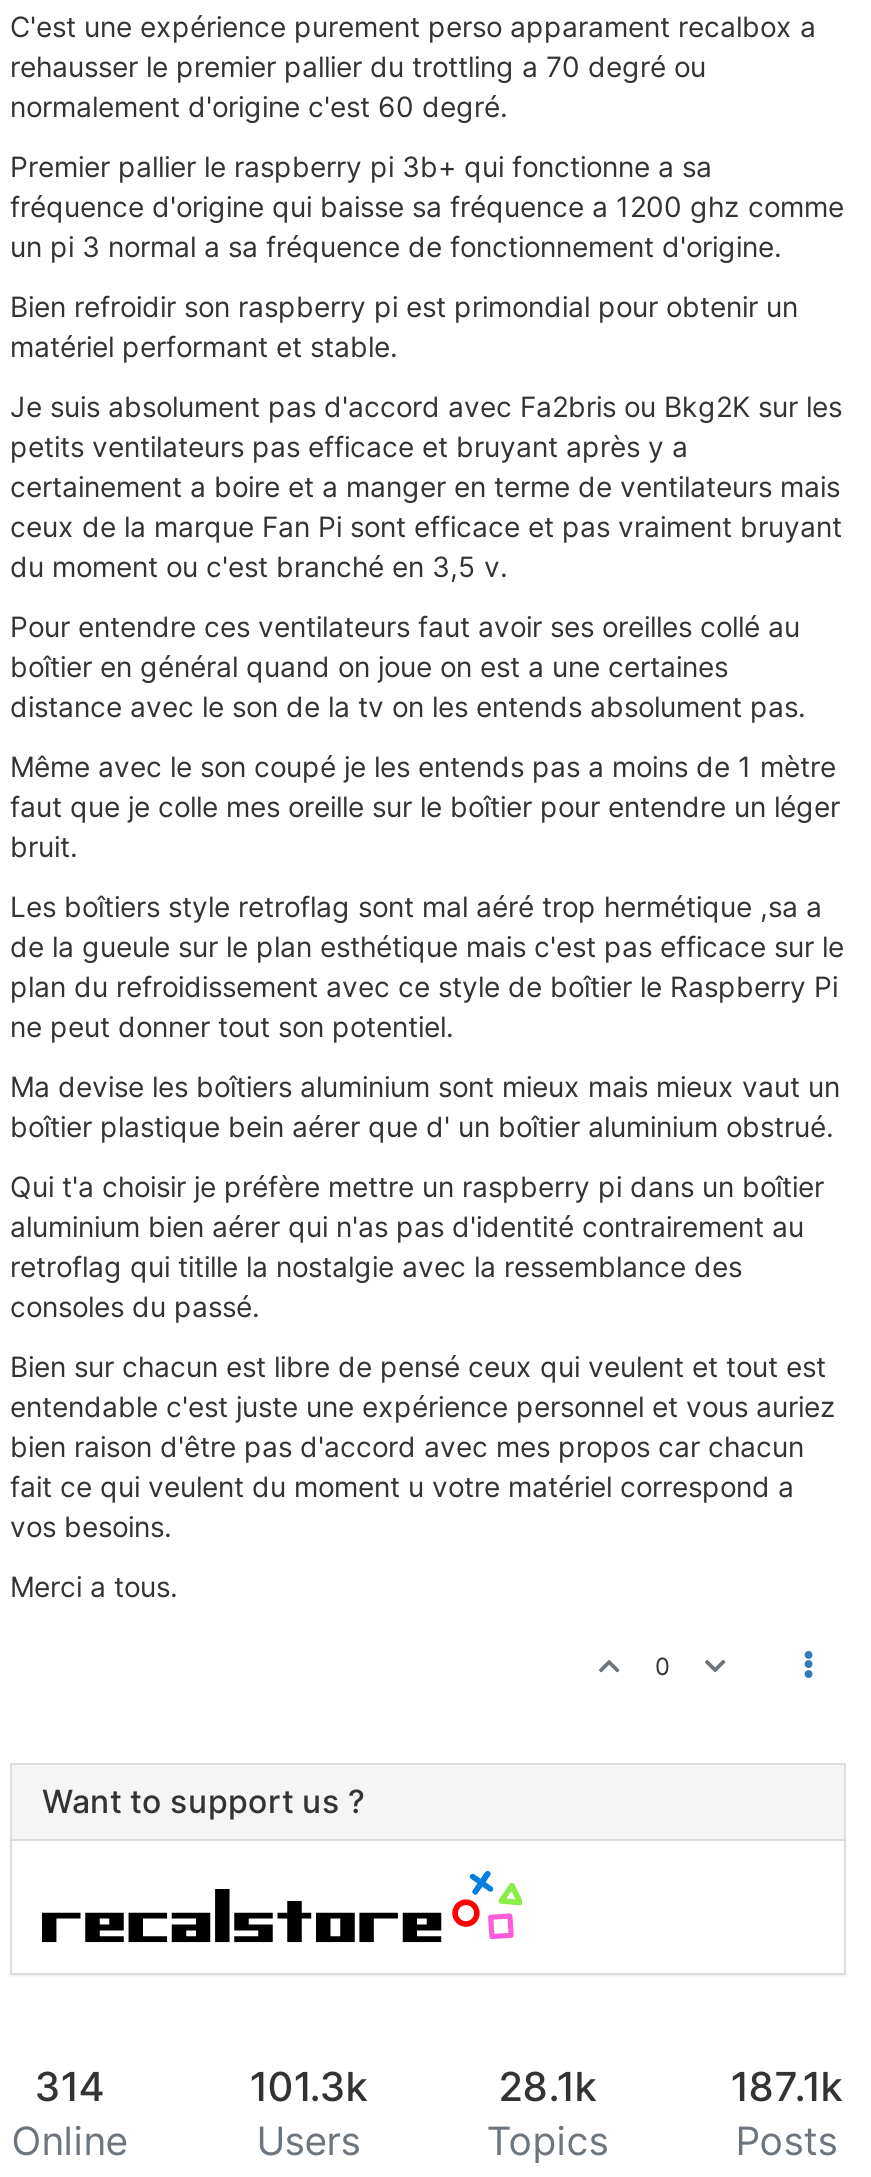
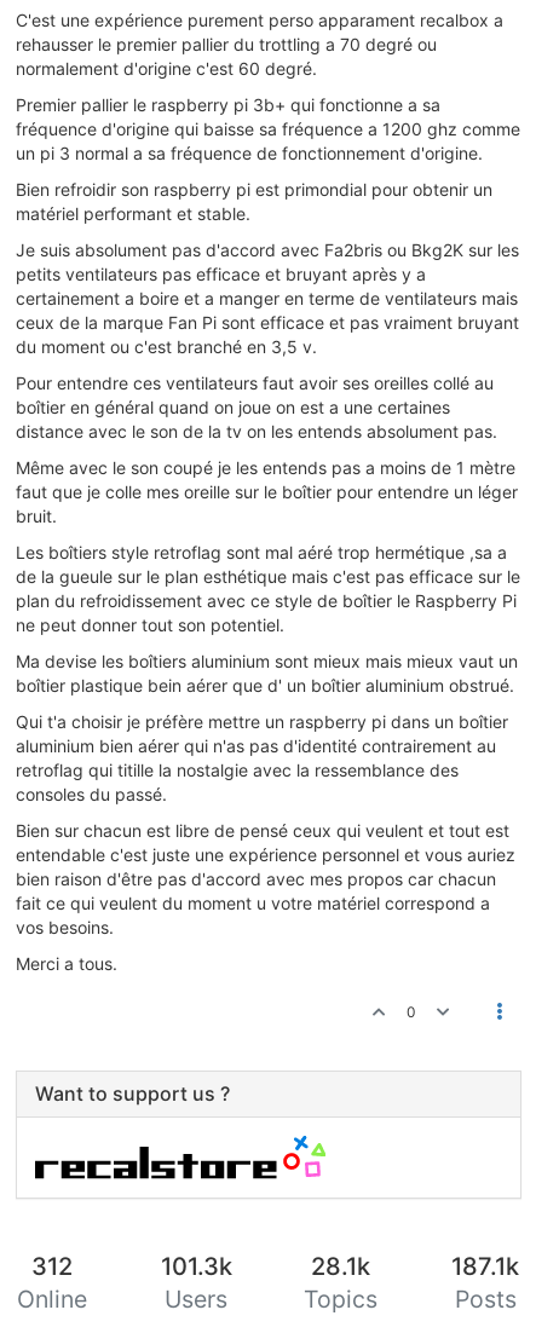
- 314
+ 312
